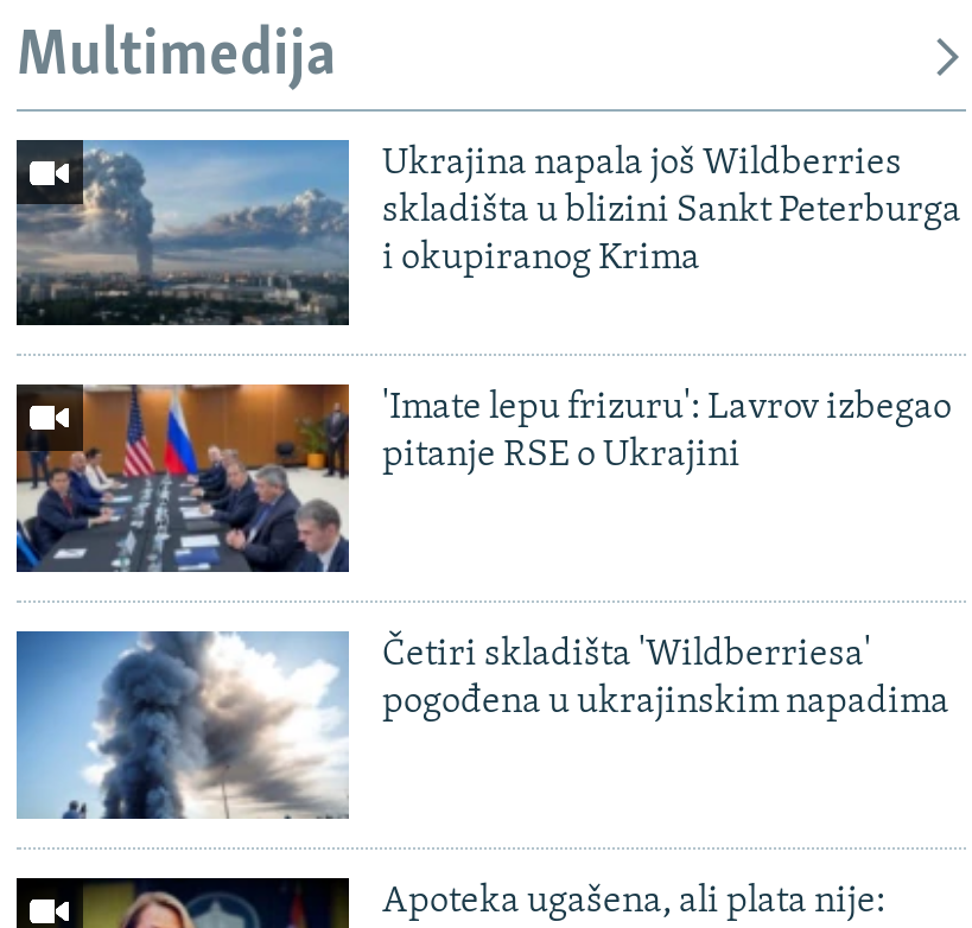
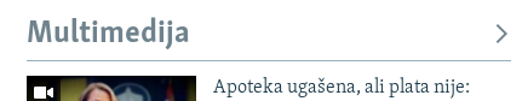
- [image]
- Ukrajina napala još Wildberries
- skladišta u blizini Sankt Peterburga
- i okupiranog Krima

- [image]
- 'Imate lepu frizuru': Lavrov izbegao
- pitanje RSE o Ukrajini

- [image]
- Četiri skladišta 'Wildberriesa'
- pogođena u ukrajinskim napadima
